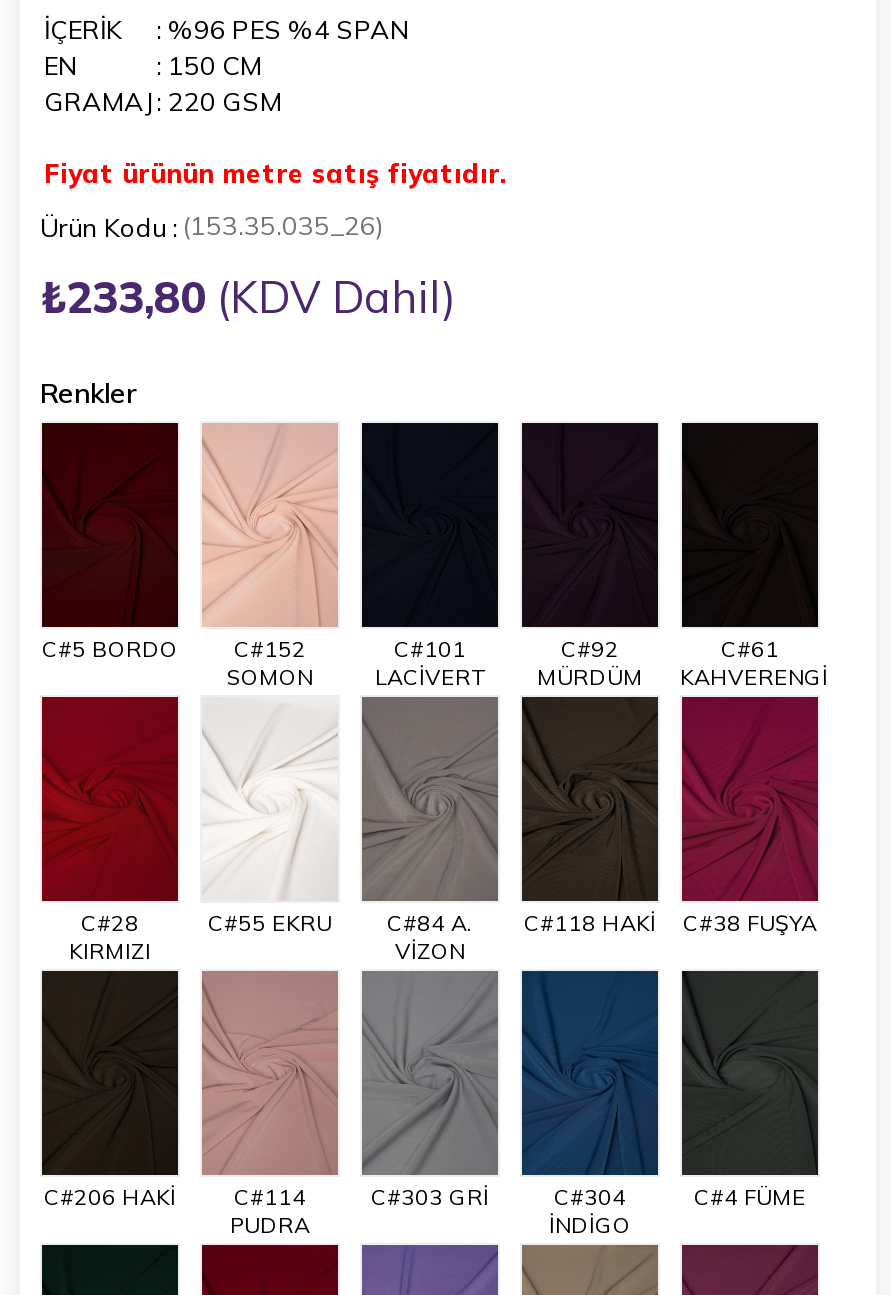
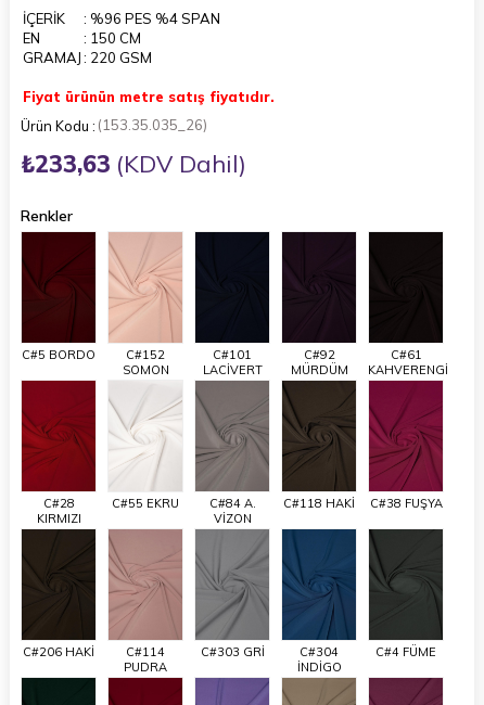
- ₺233,80 (KDV Dahil)
+ ₺233,63 (KDV Dahil)
